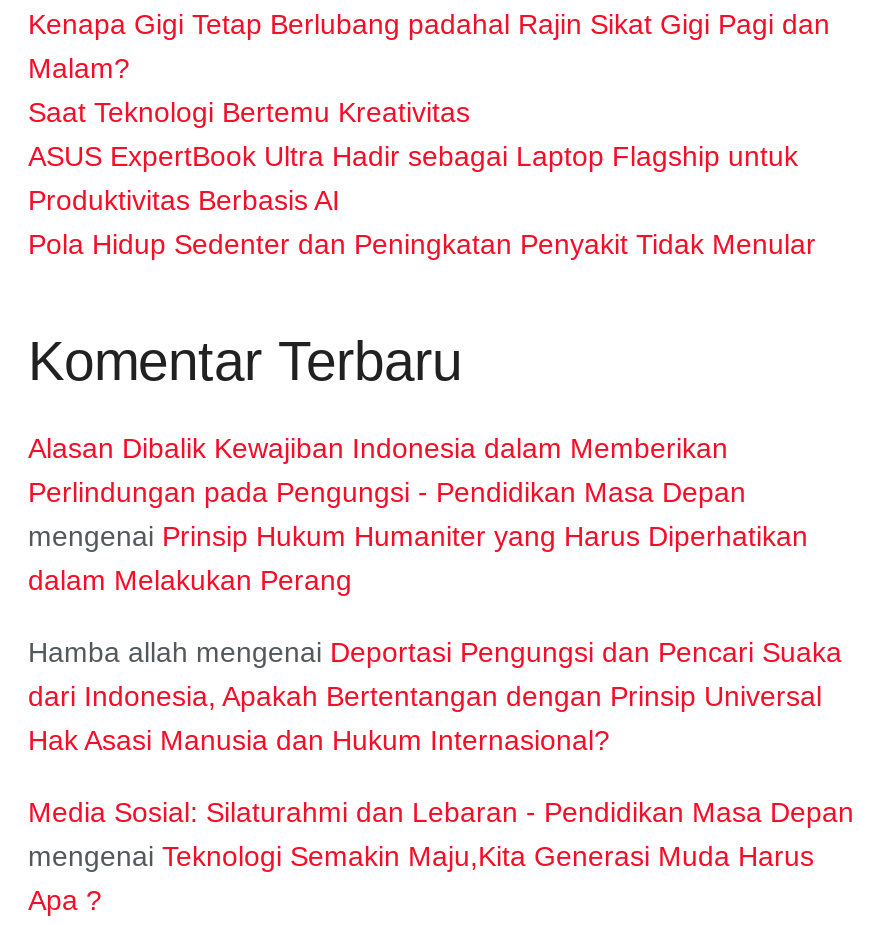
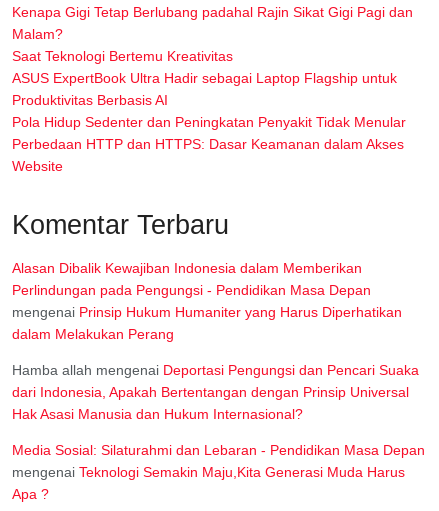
+ Perbedaan HTTP dan HTTPS: Dasar Keamanan dalam Akses
+ Website
